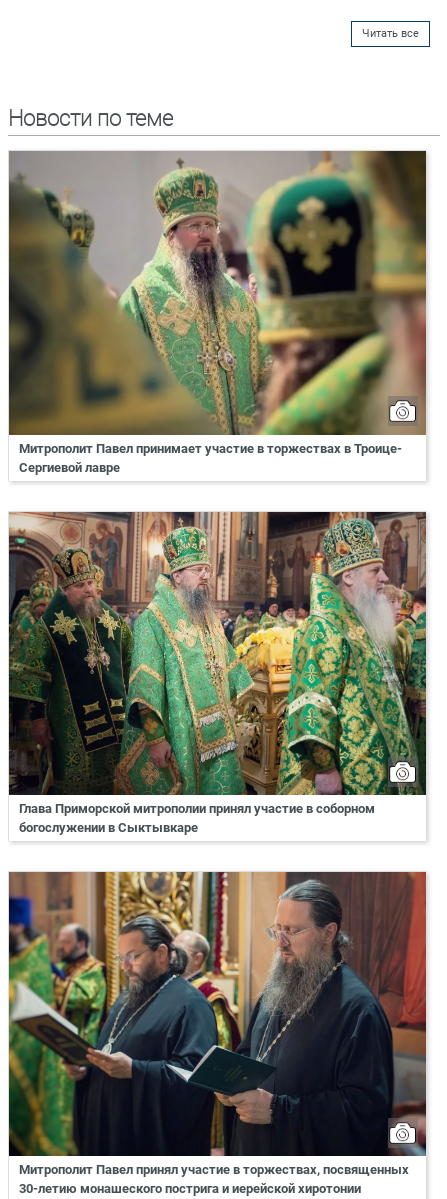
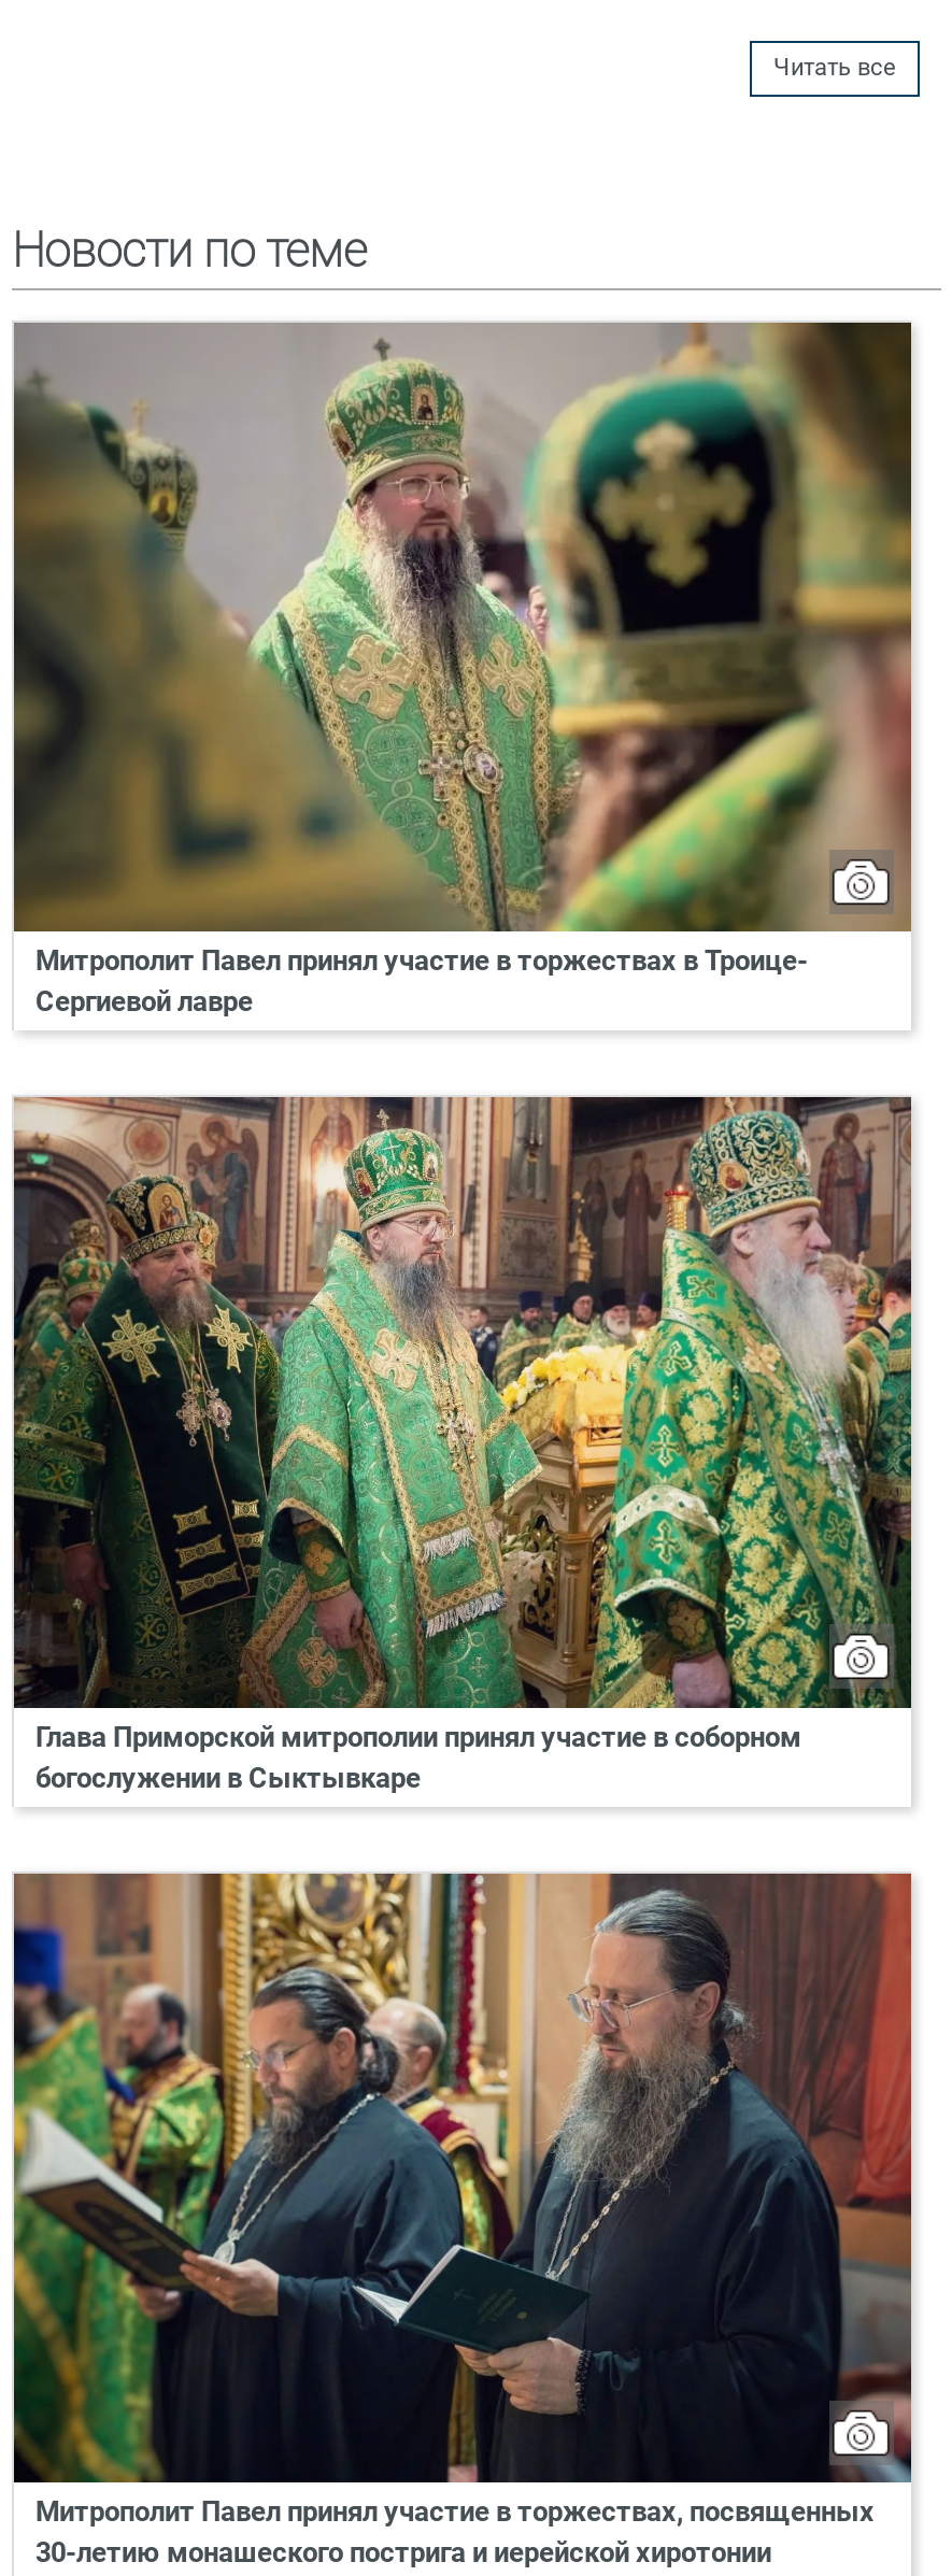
- Митрополит Павел принимает участие в торжествах в Троице-
+ Митрополит Павел принял участие в торжествах в Троице-
